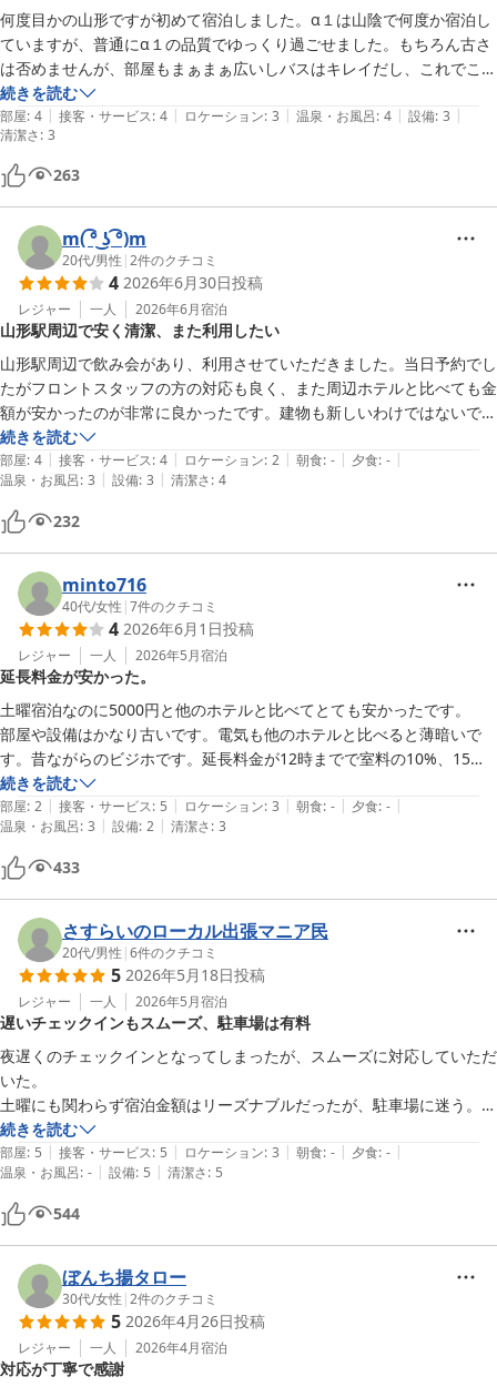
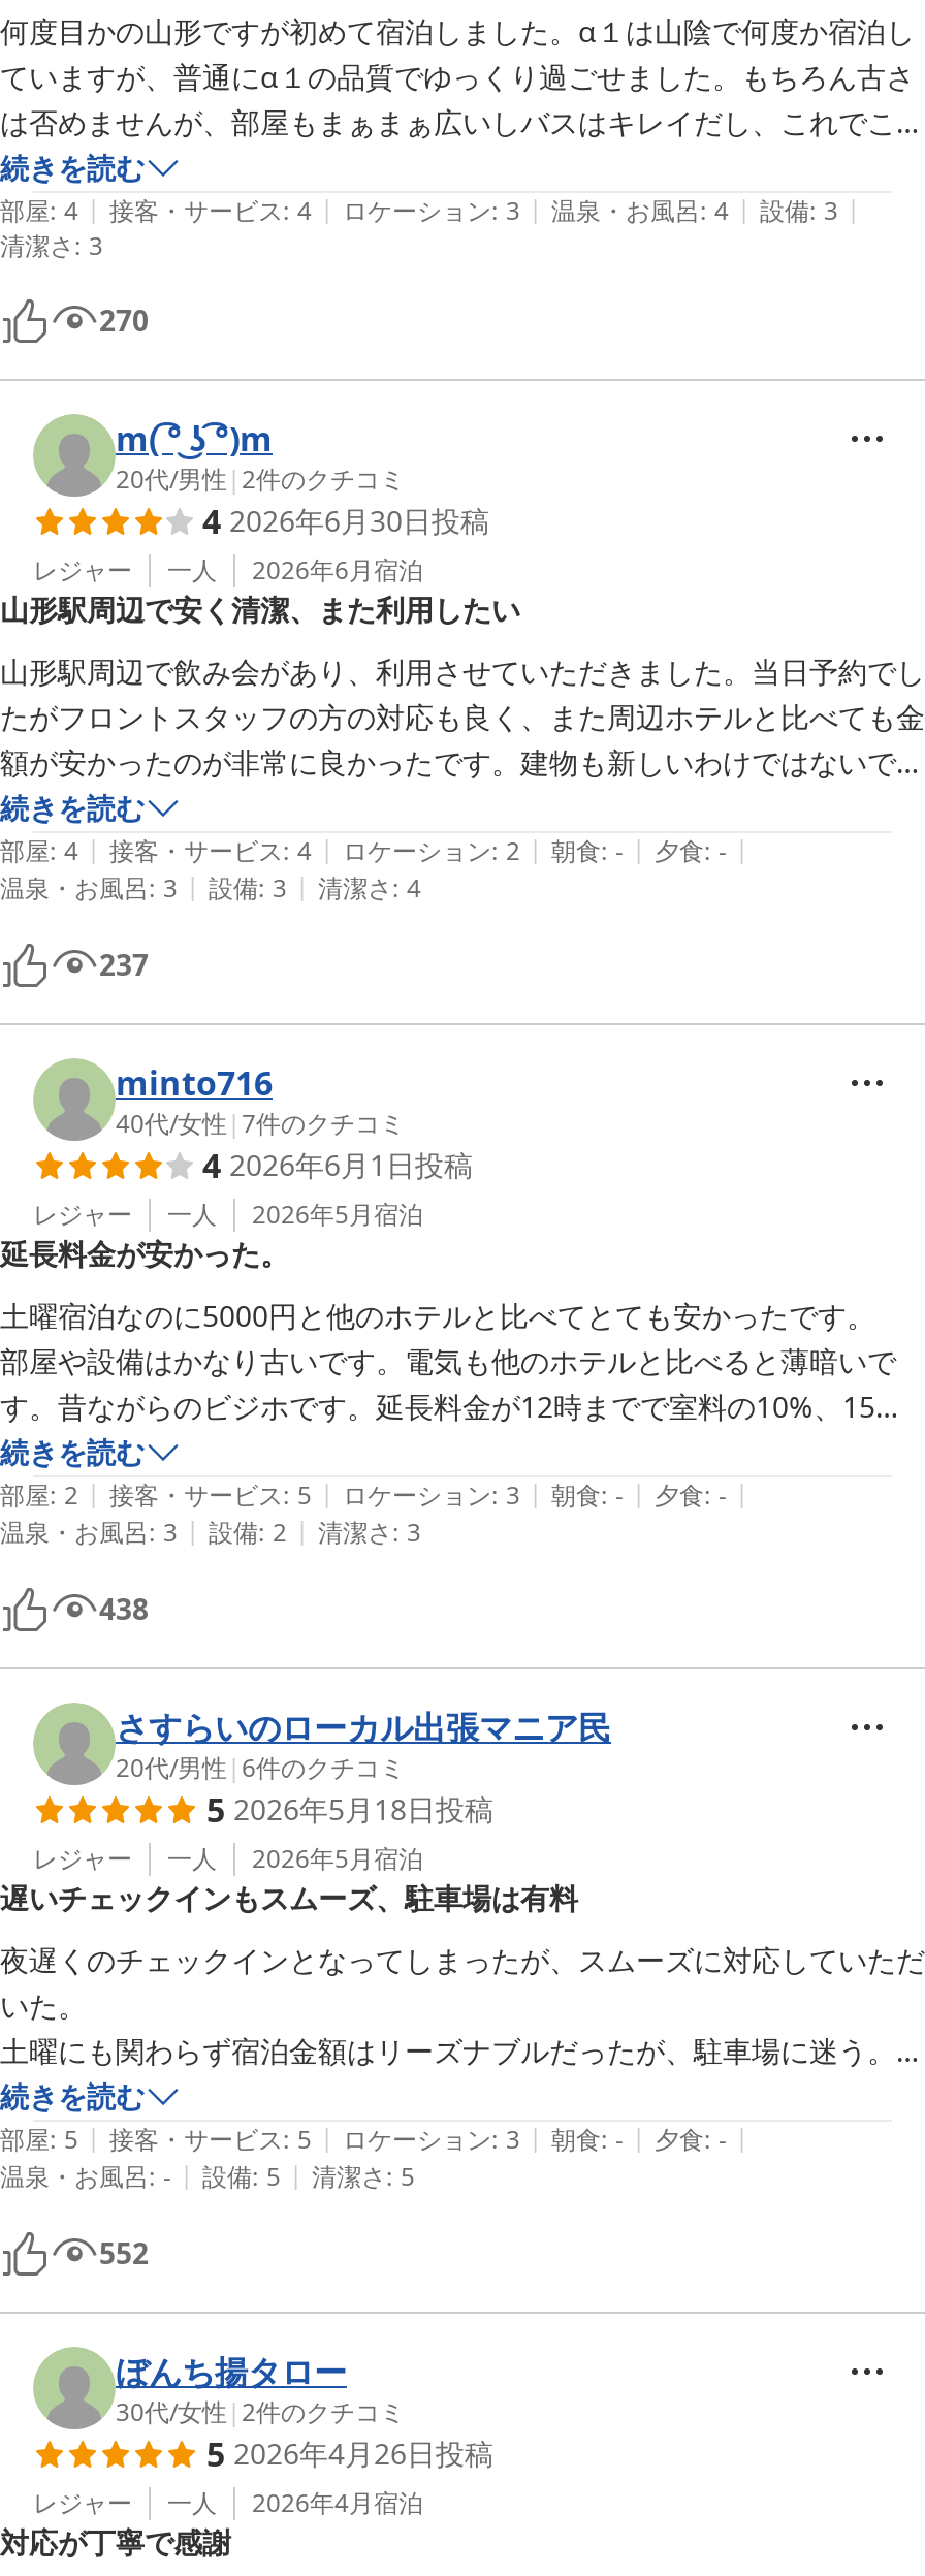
- 263
+ 270

- 232
+ 237

- 433
+ 438

- 544
+ 552
